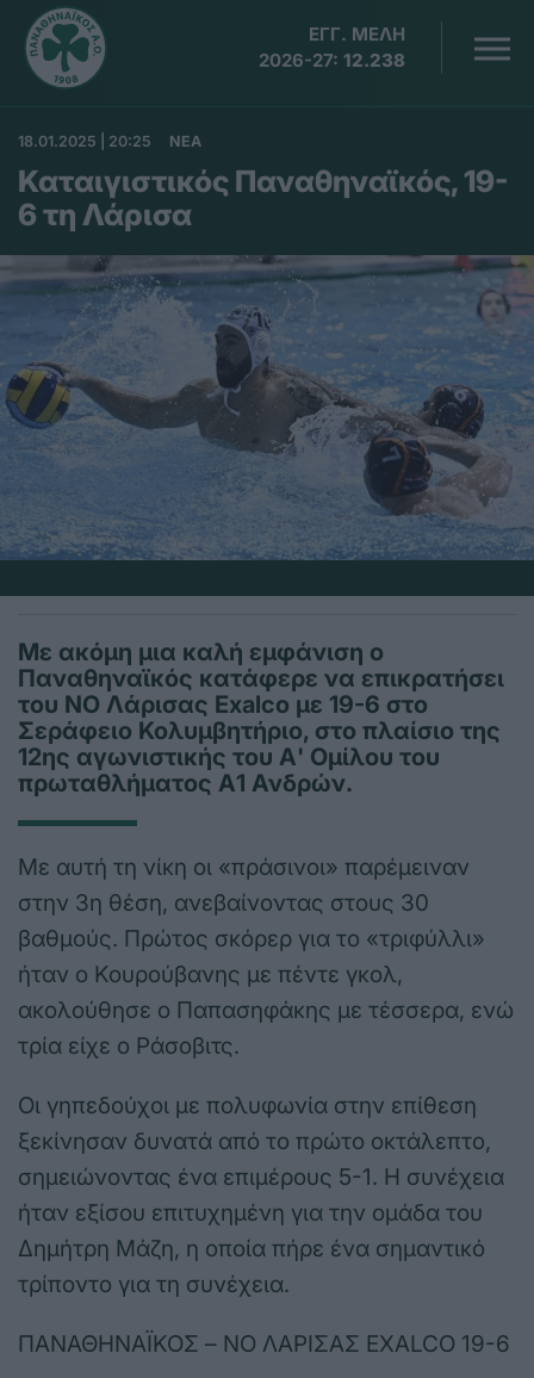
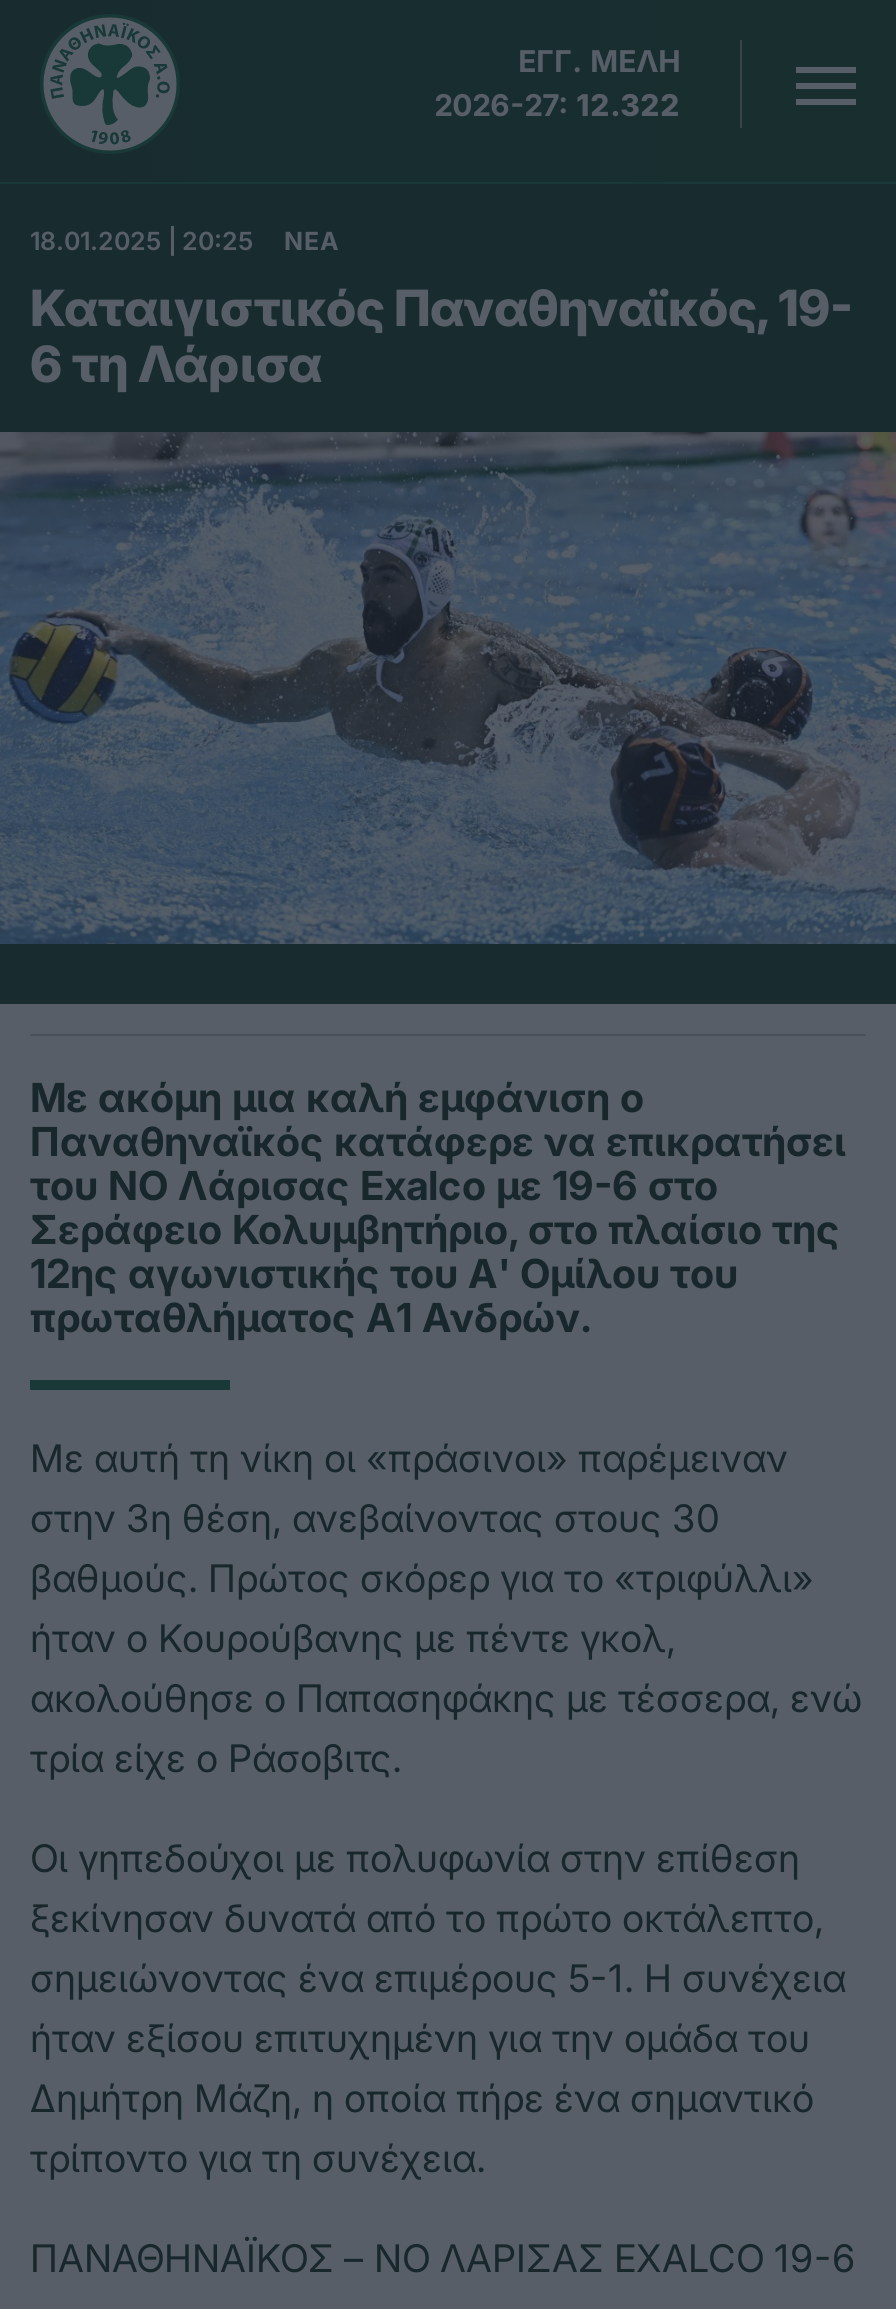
- 2026-27: 12.238
+ 2026-27: 12.322
